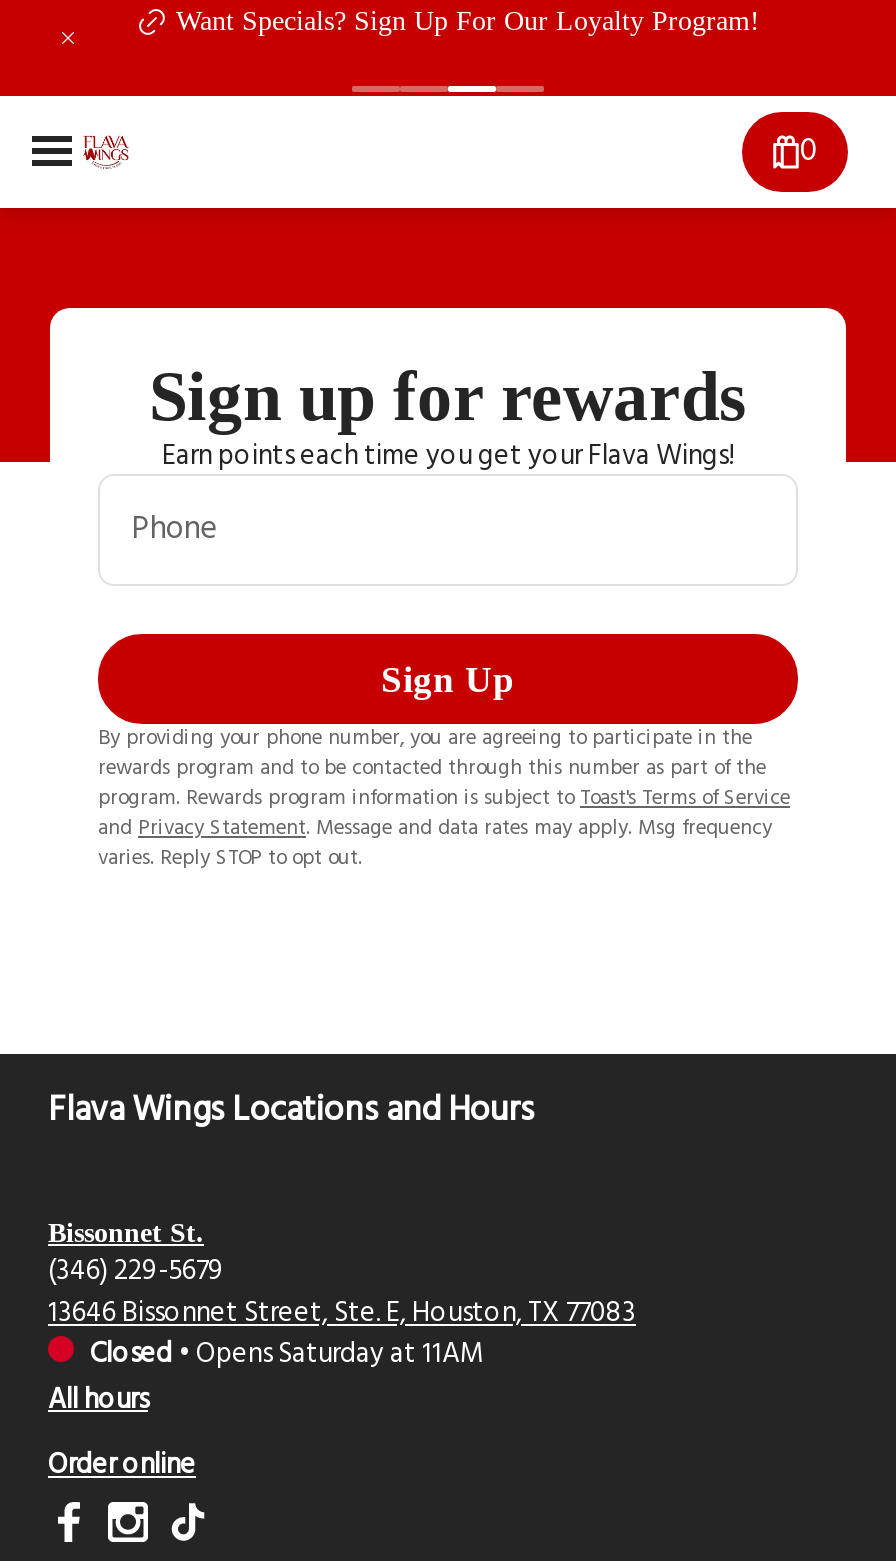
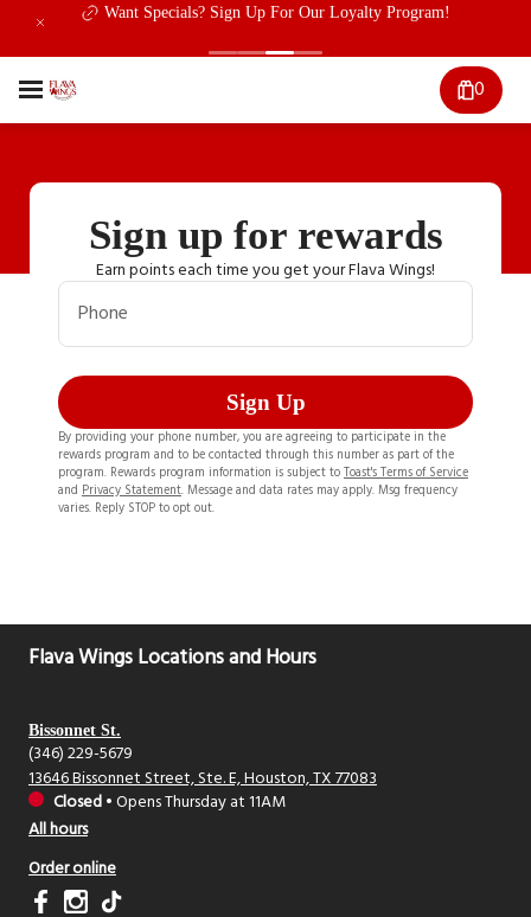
- Closed • Opens Saturday at 11AM
+ Closed • Opens Thursday at 11AM
